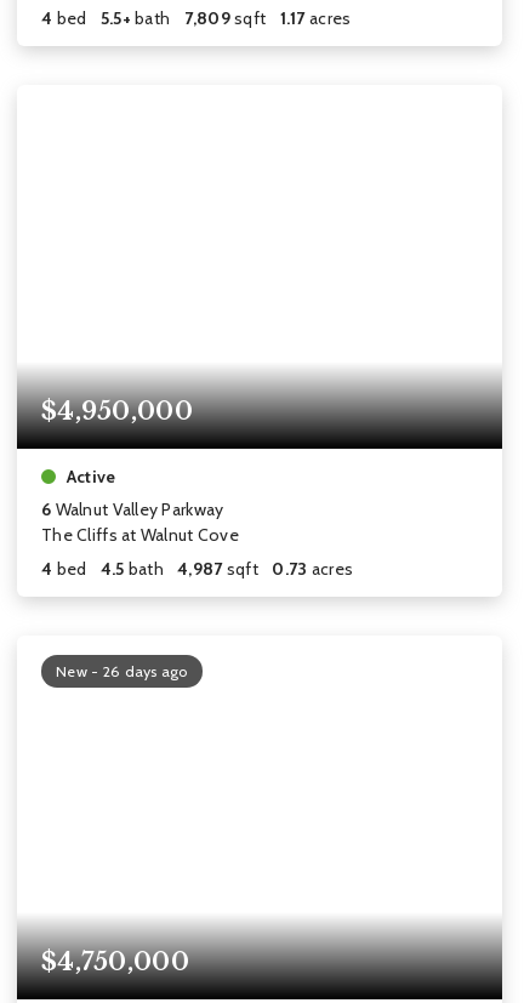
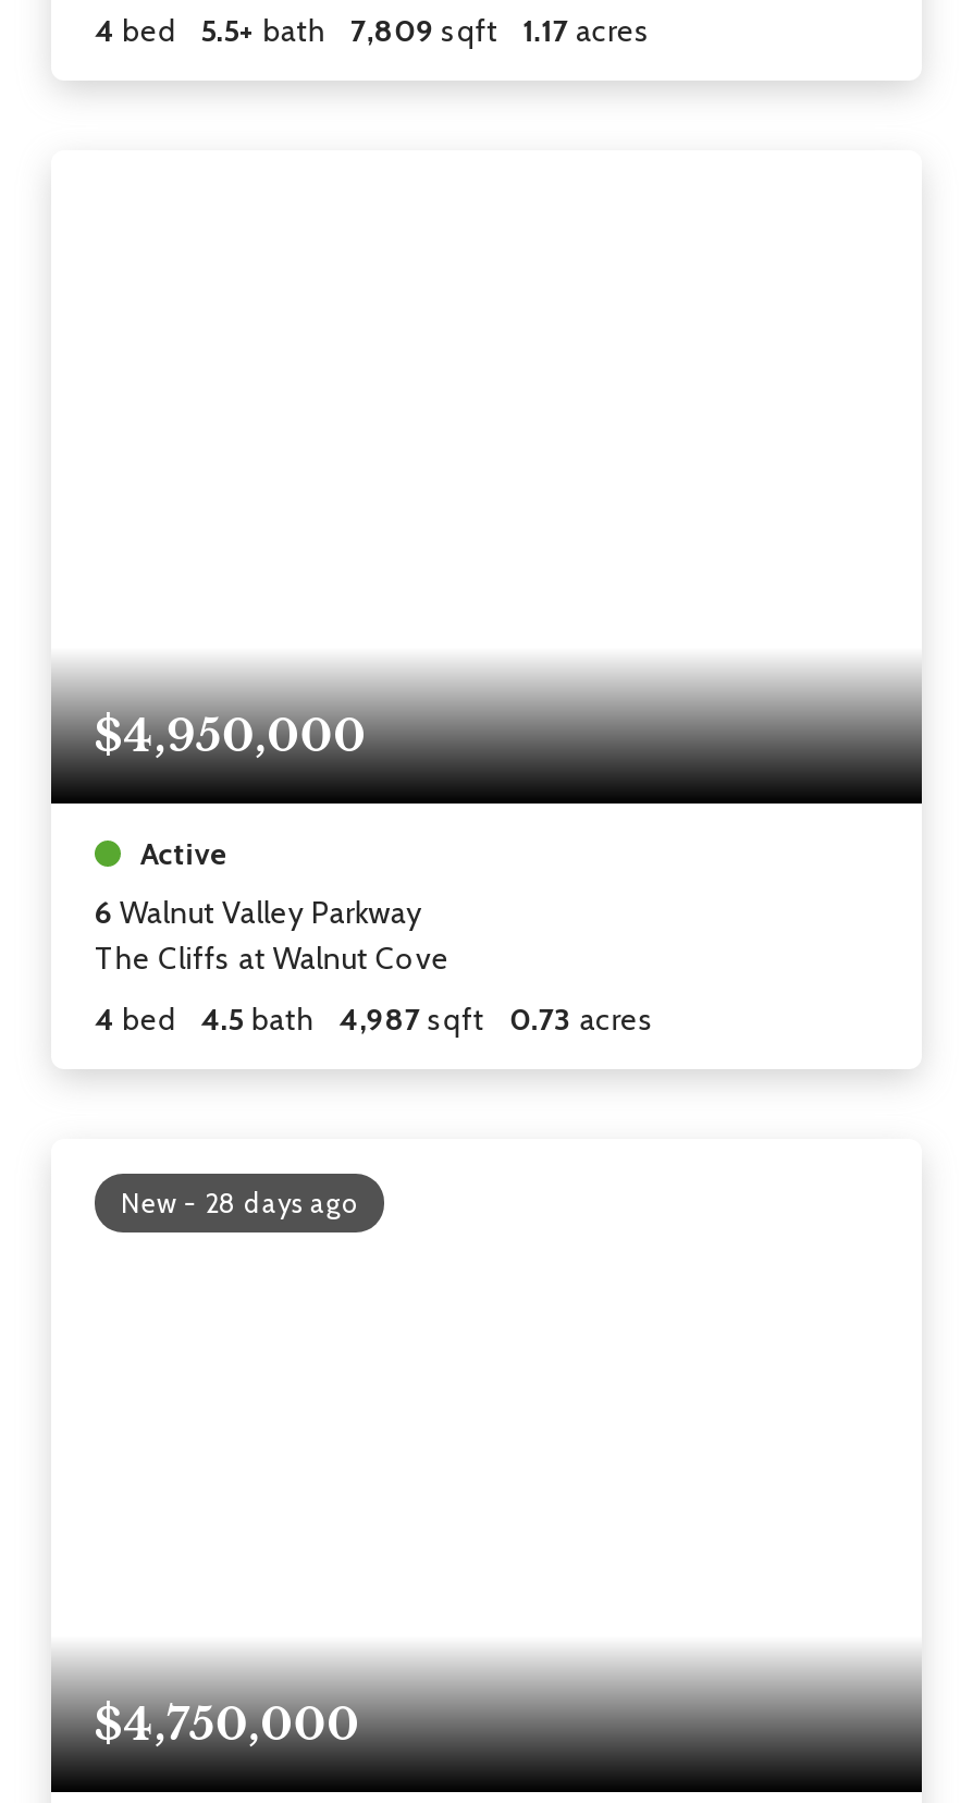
- New - 26 days ago
+ New - 28 days ago
